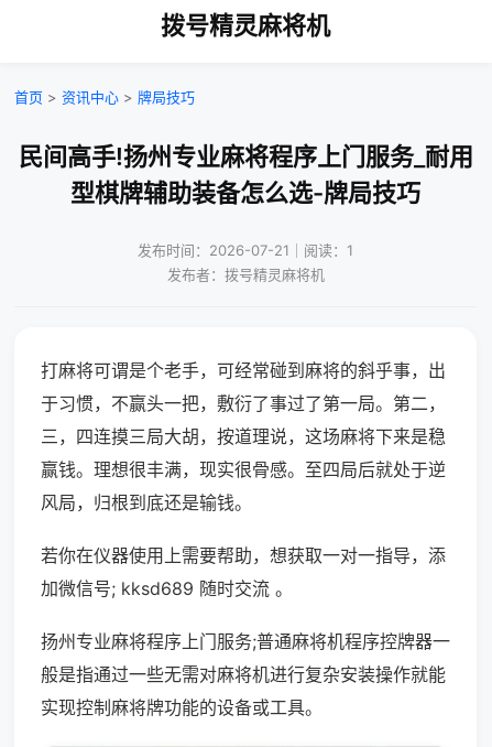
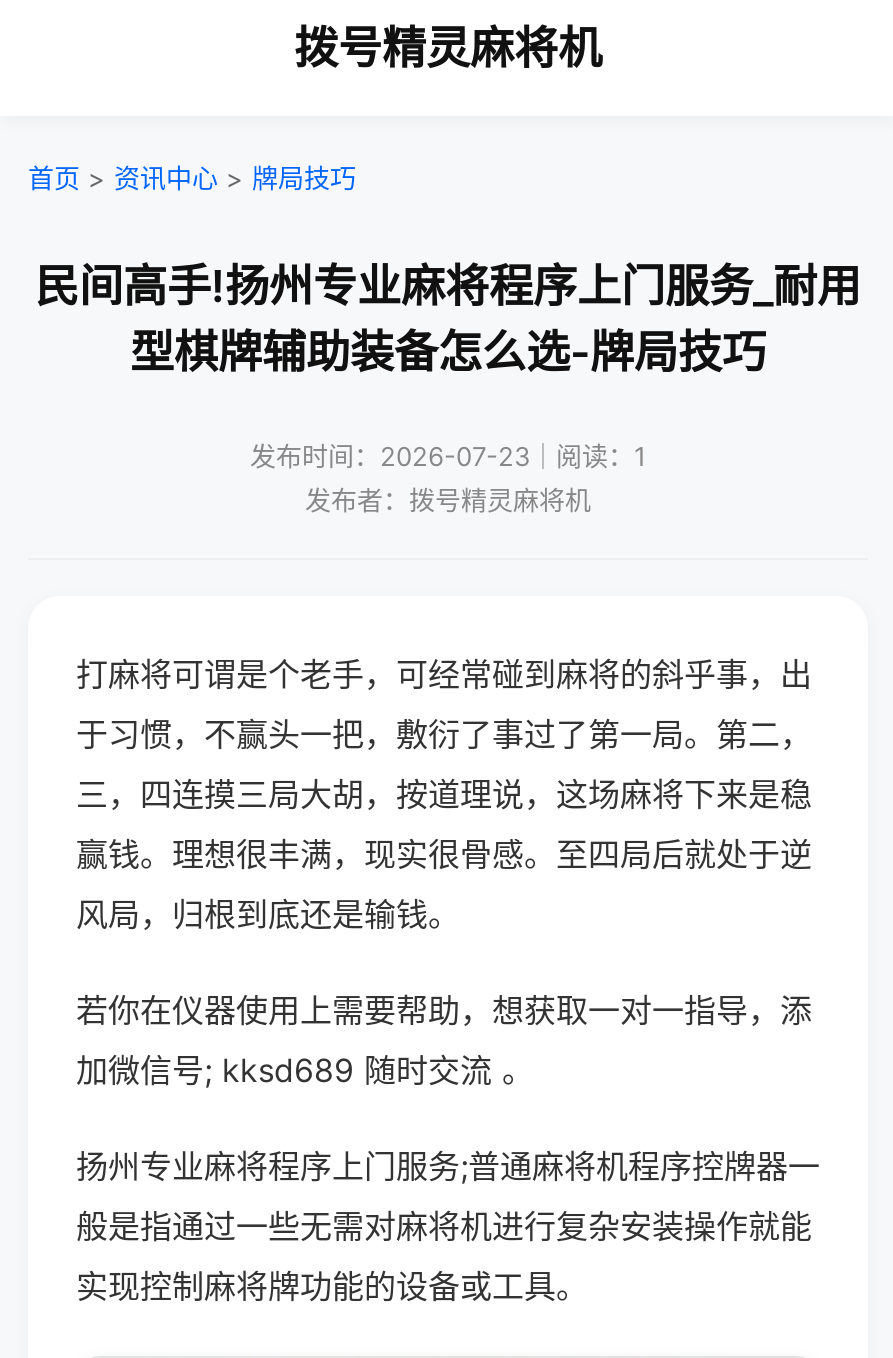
- 发布时间：2026-07-21｜阅读：1
+ 发布时间：2026-07-23｜阅读：1
